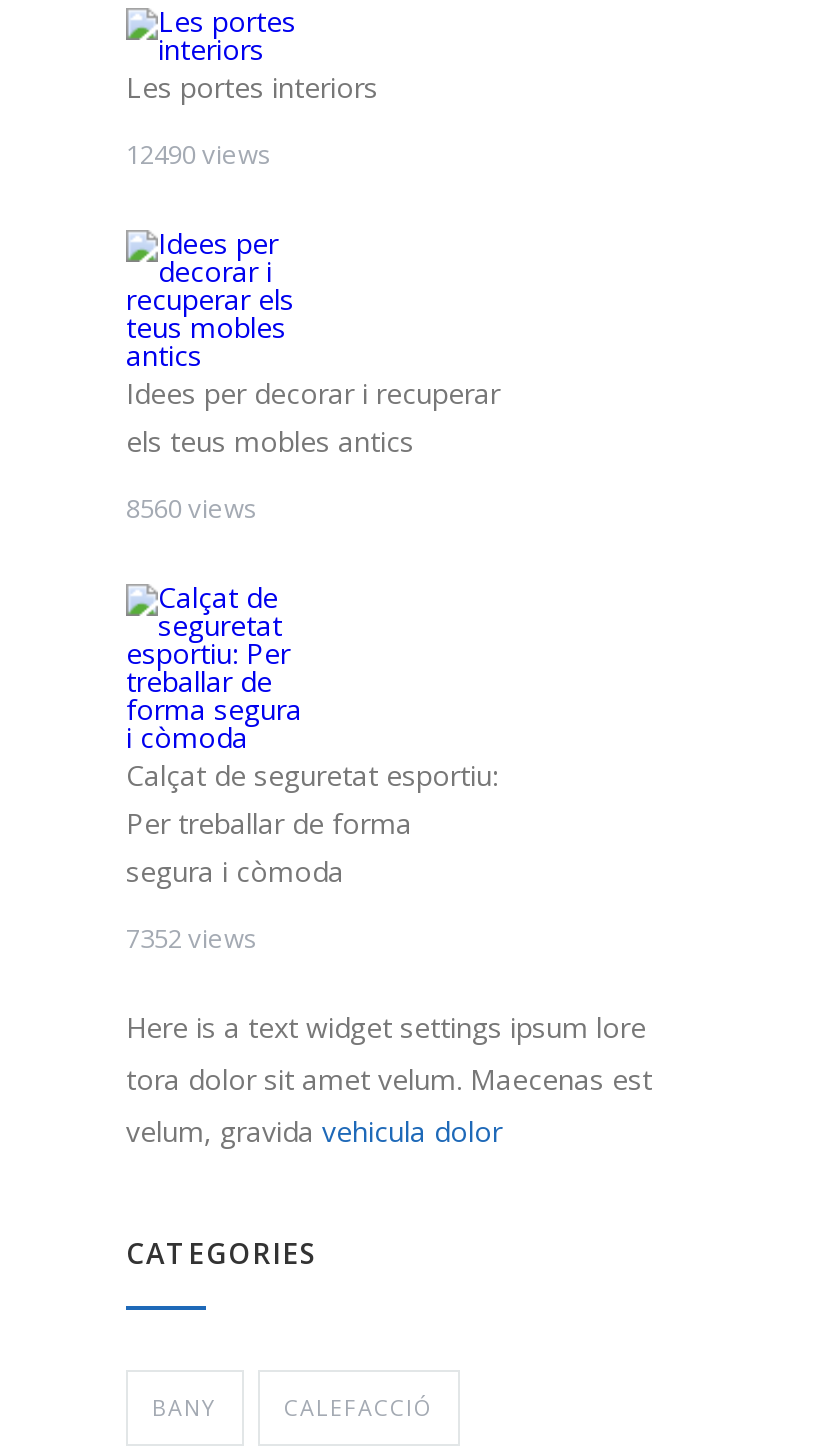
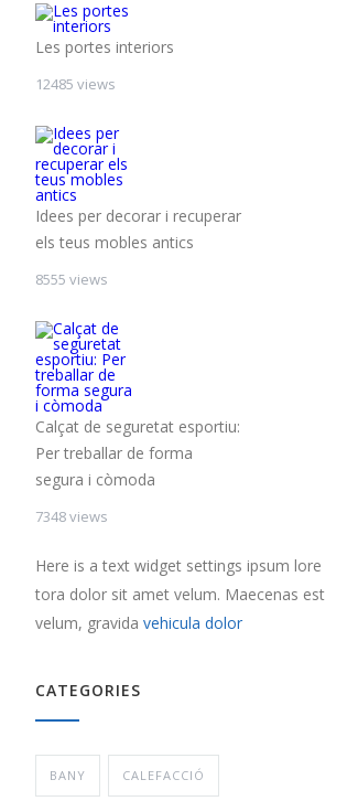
- 12490 views
+ 12485 views

- 8560 views
+ 8555 views

- 7352 views
+ 7348 views
